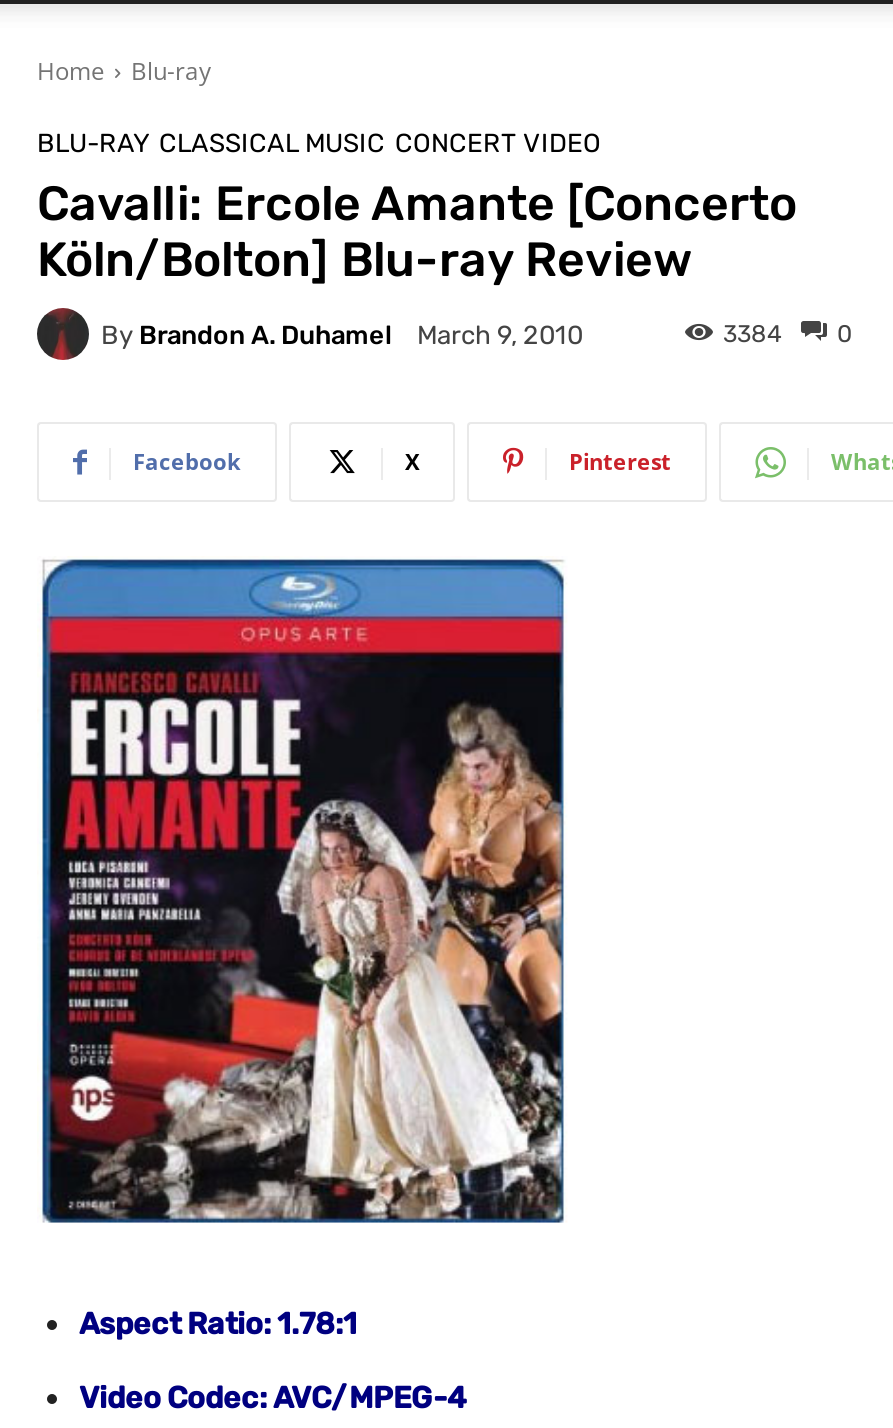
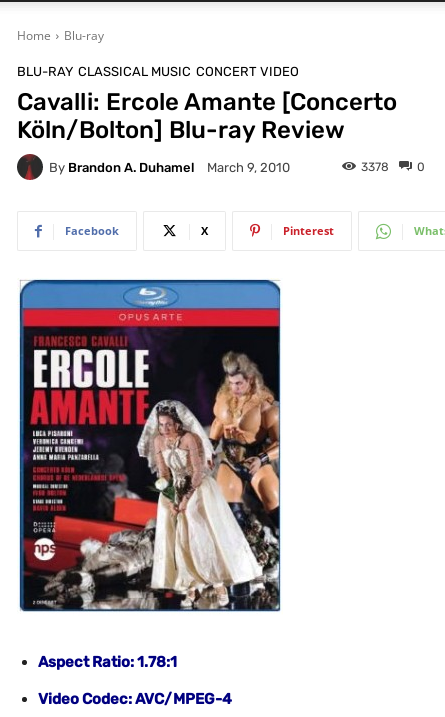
- 3384 0
+ 3378 0
